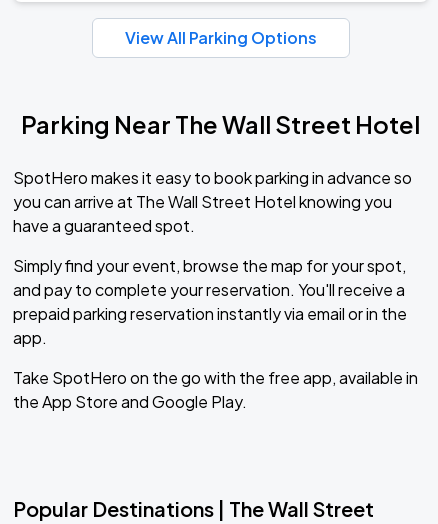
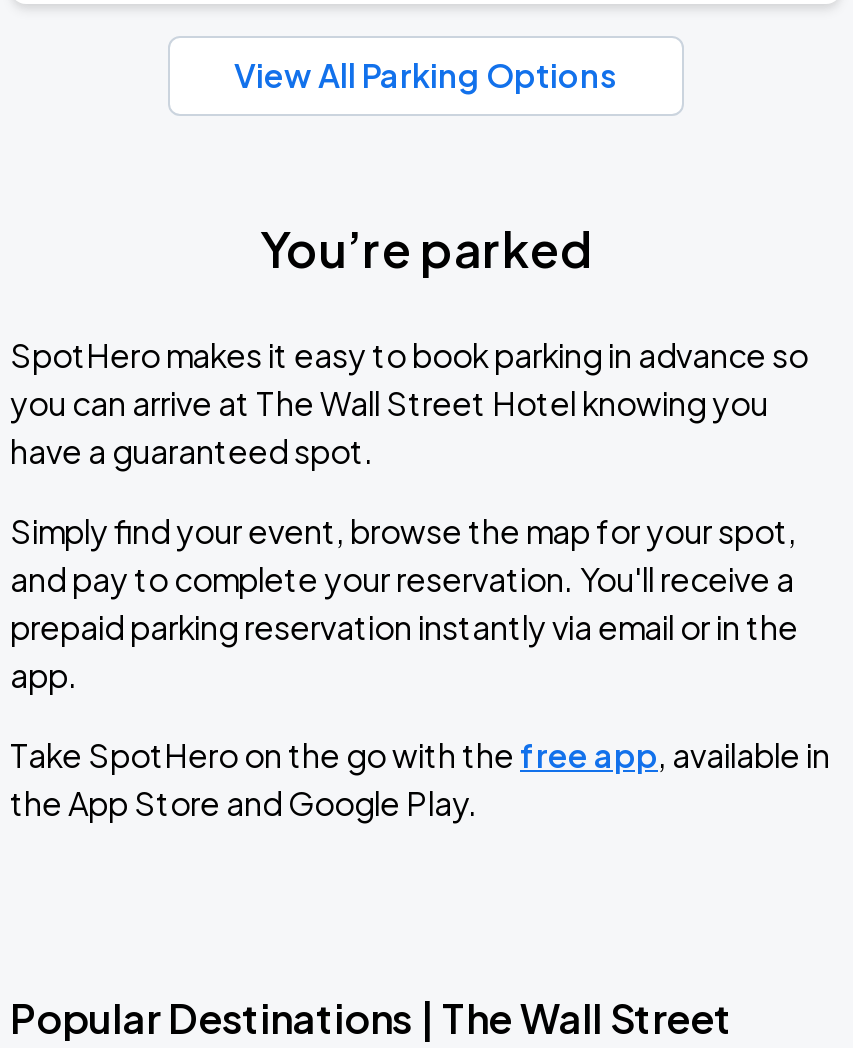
- Parking Near The Wall Street Hotel
+ You’re parked
